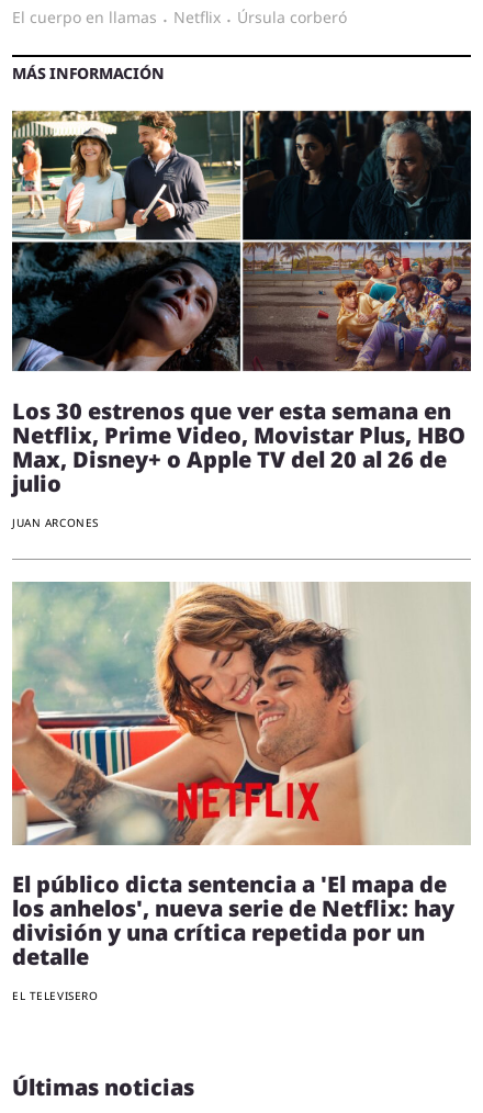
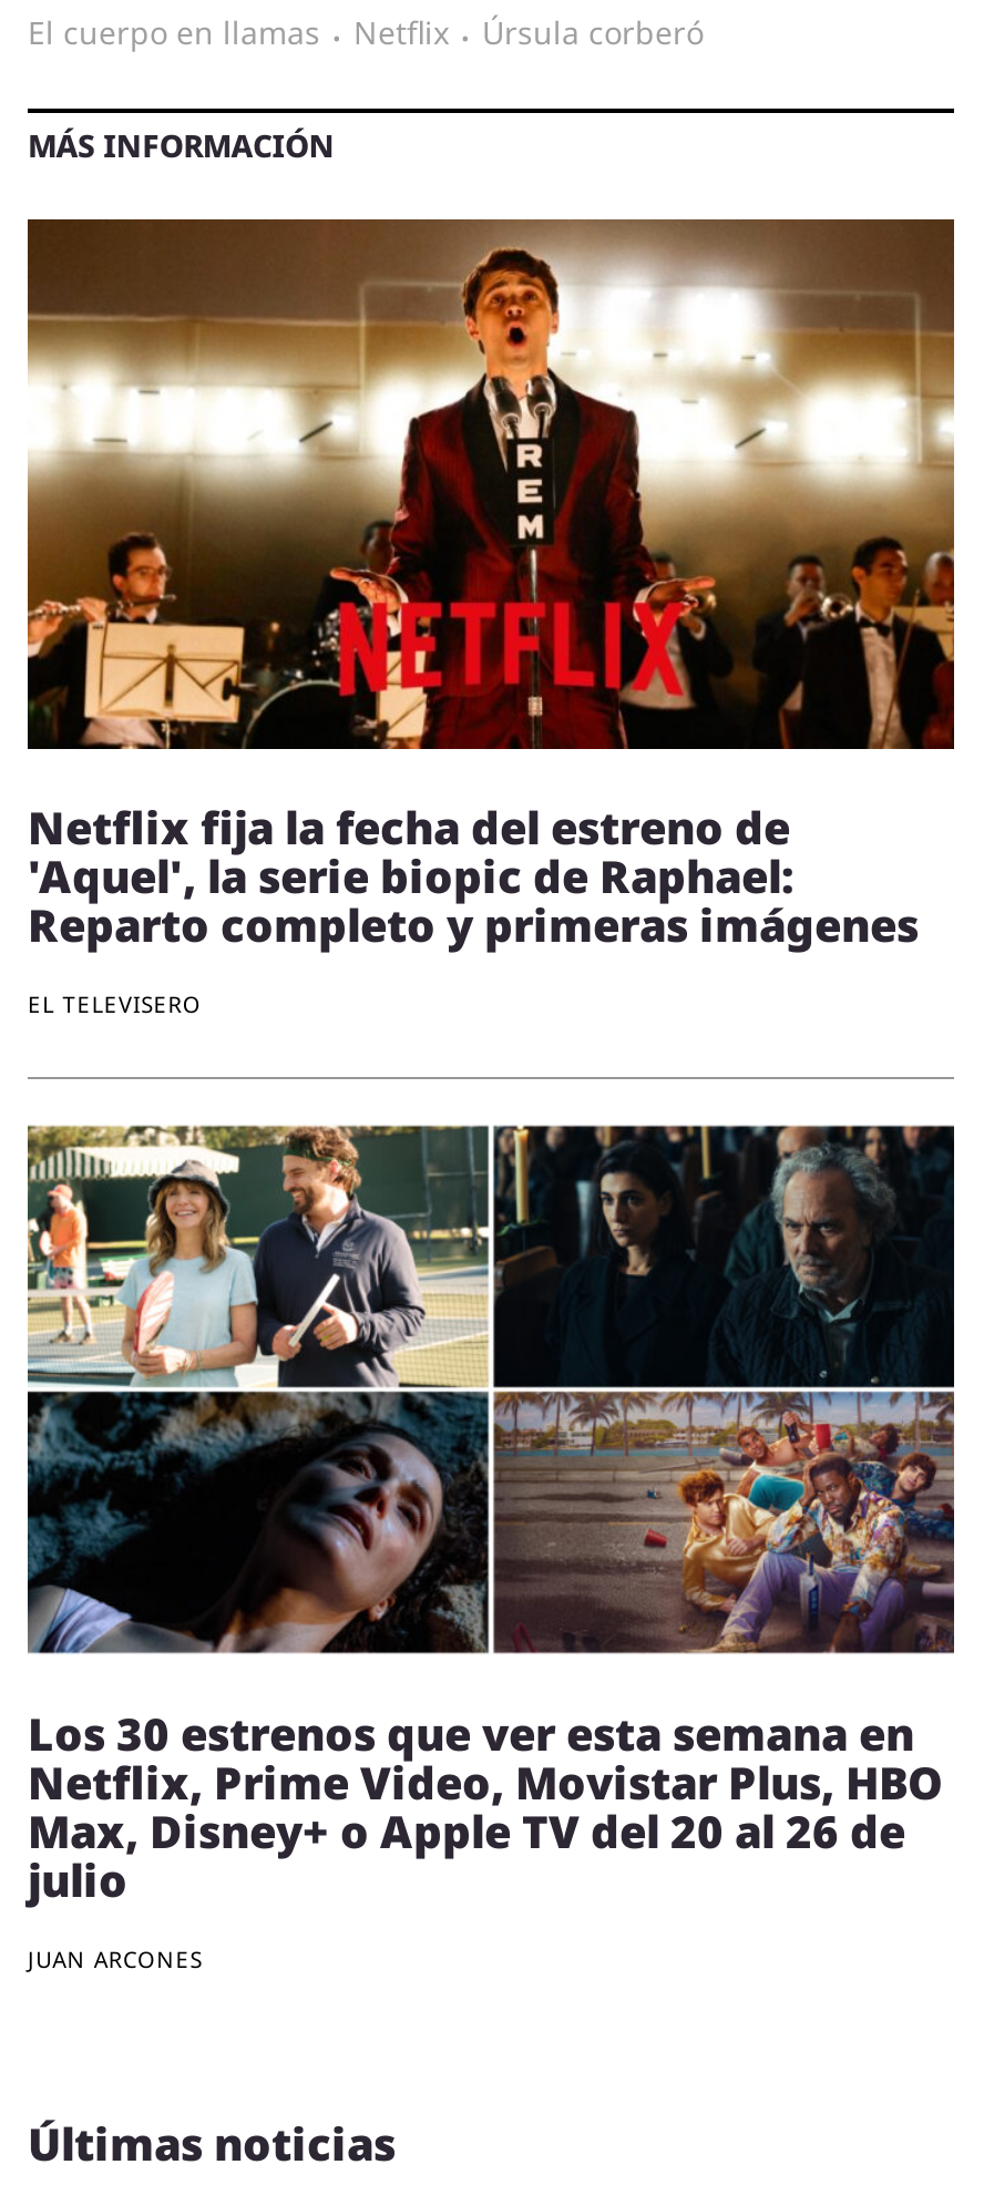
+ [image]
+ Netflix fija la fecha del estreno de
+ 'Aquel', la serie biopic de Raphael:
+ Reparto completo y primeras imágenes

moved down: [image] | Los 30 estrenos que ver esta semana en | Netflix, Prime Video, Movistar Plus, HBO | Max, Disney+ o Apple TV del 20 al 26 de | julio | JUAN ARCONES

- [image]
- El público dicta sentencia a 'El mapa de
- los anhelos', nueva serie de Netflix: hay
- división y una crítica repetida por un
- detalle

moved up: EL TELEVISERO
